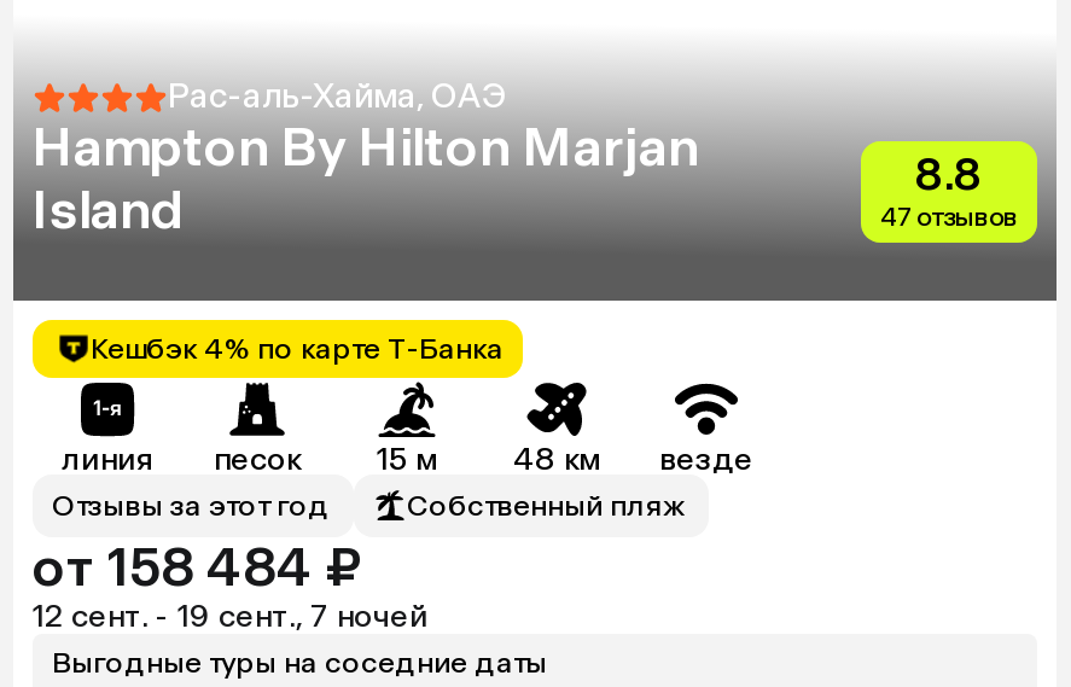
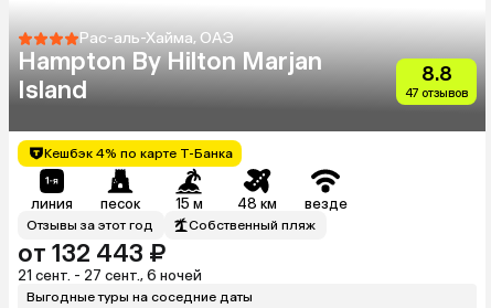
- от 158 484 ₽
+ от 132 443 ₽

- 12 сент. - 19 сент., 7 ночей
+ 21 сент. - 27 сент., 6 ночей
